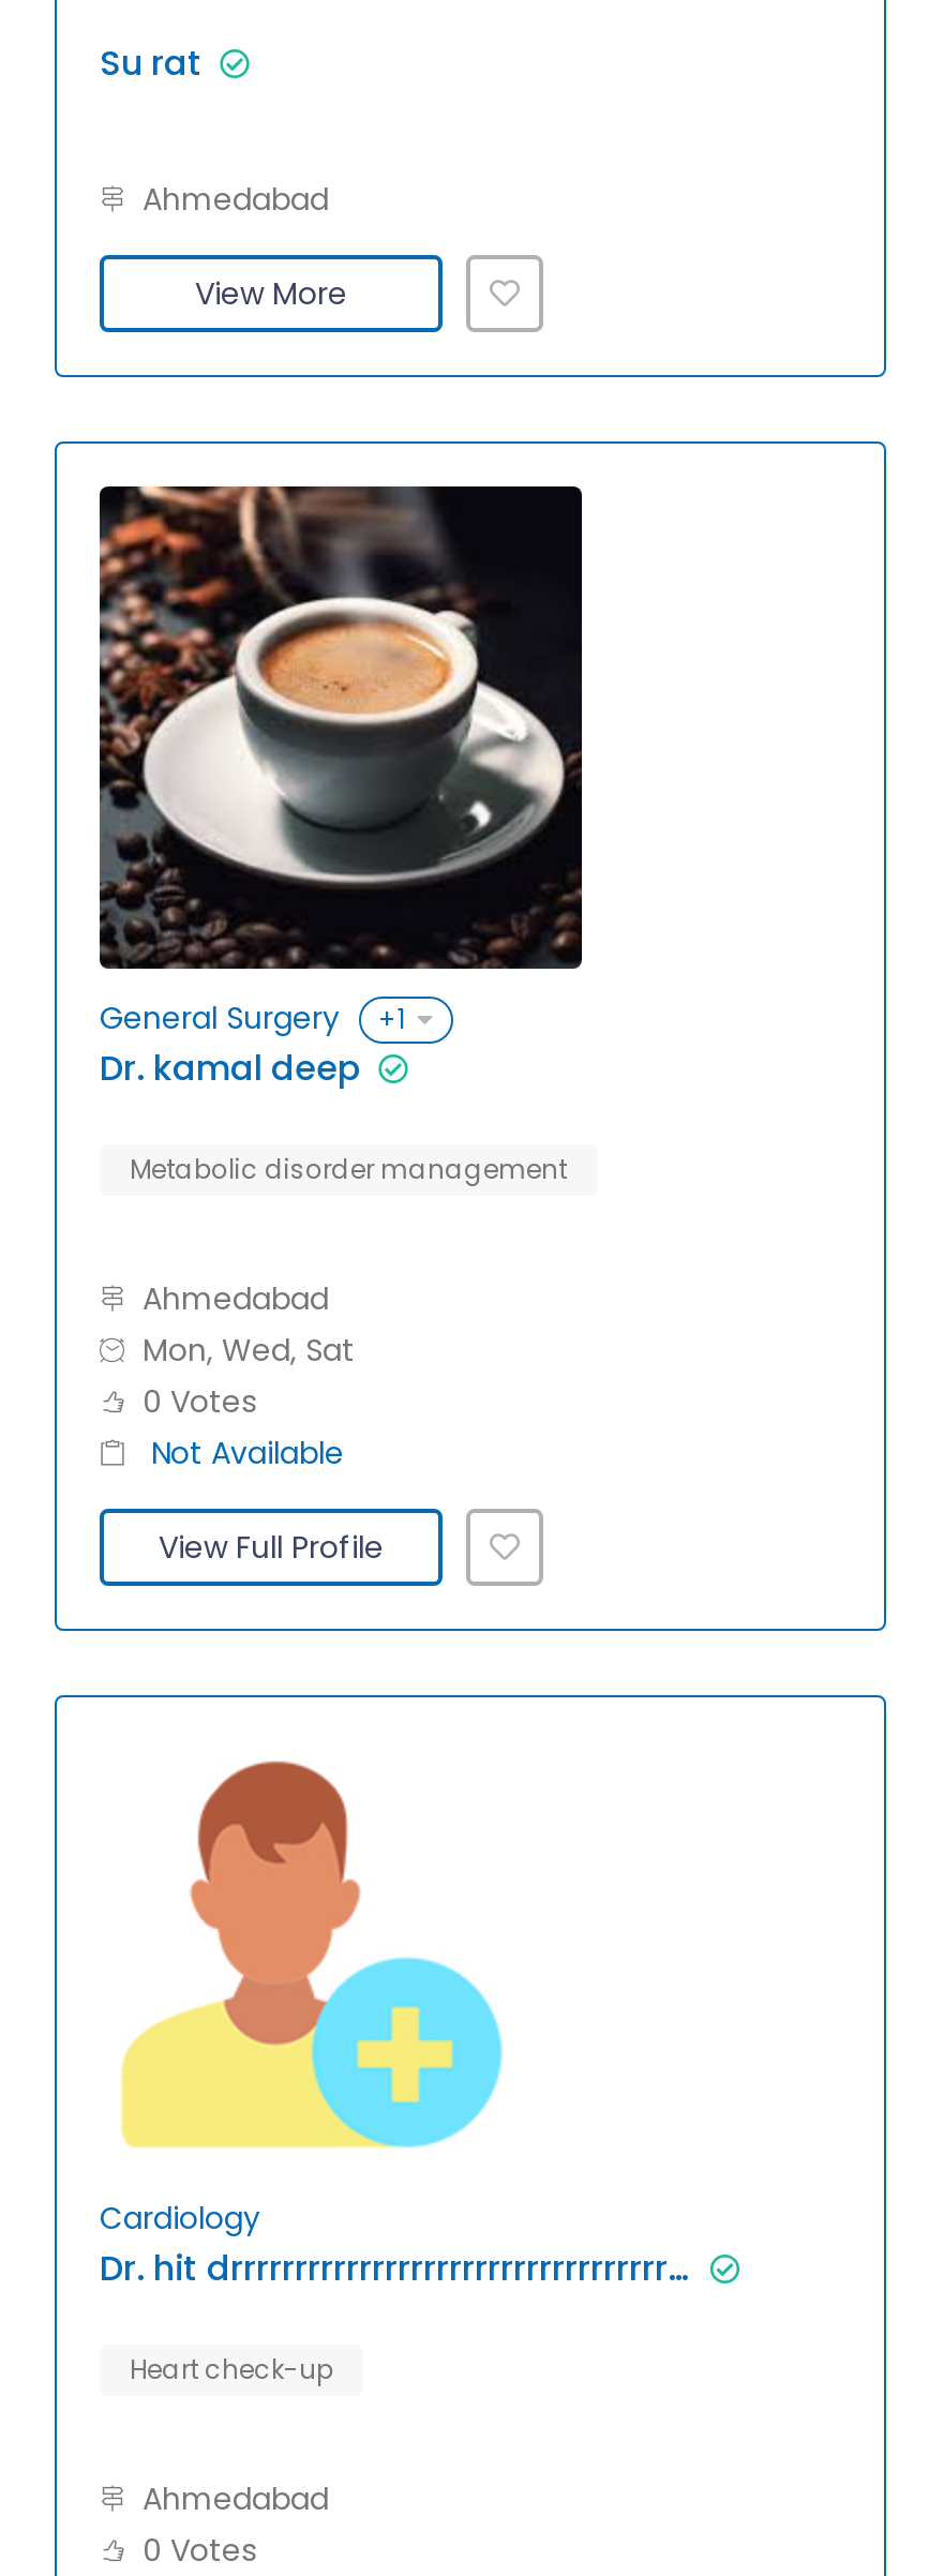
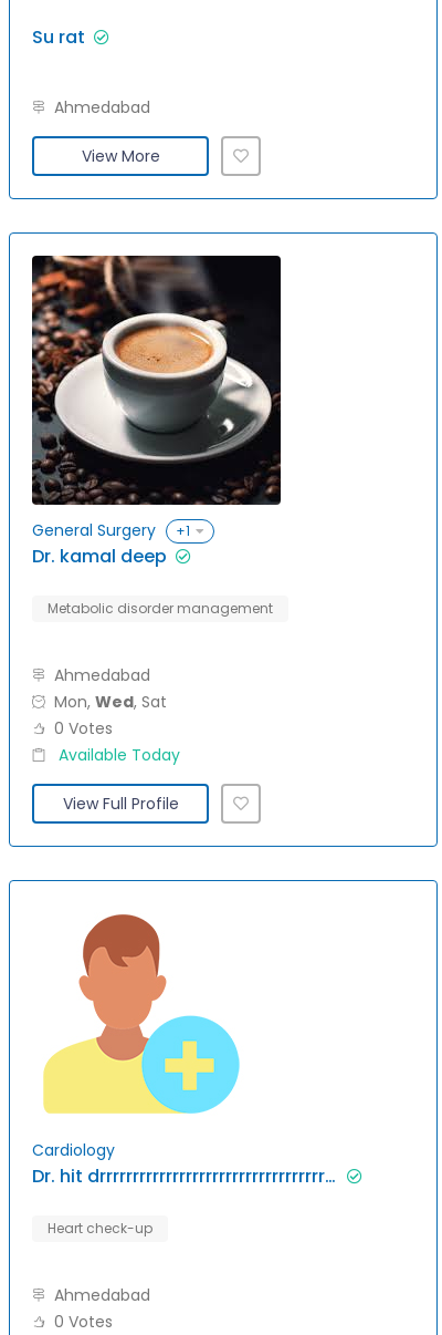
- Not Available
+ Available Today
